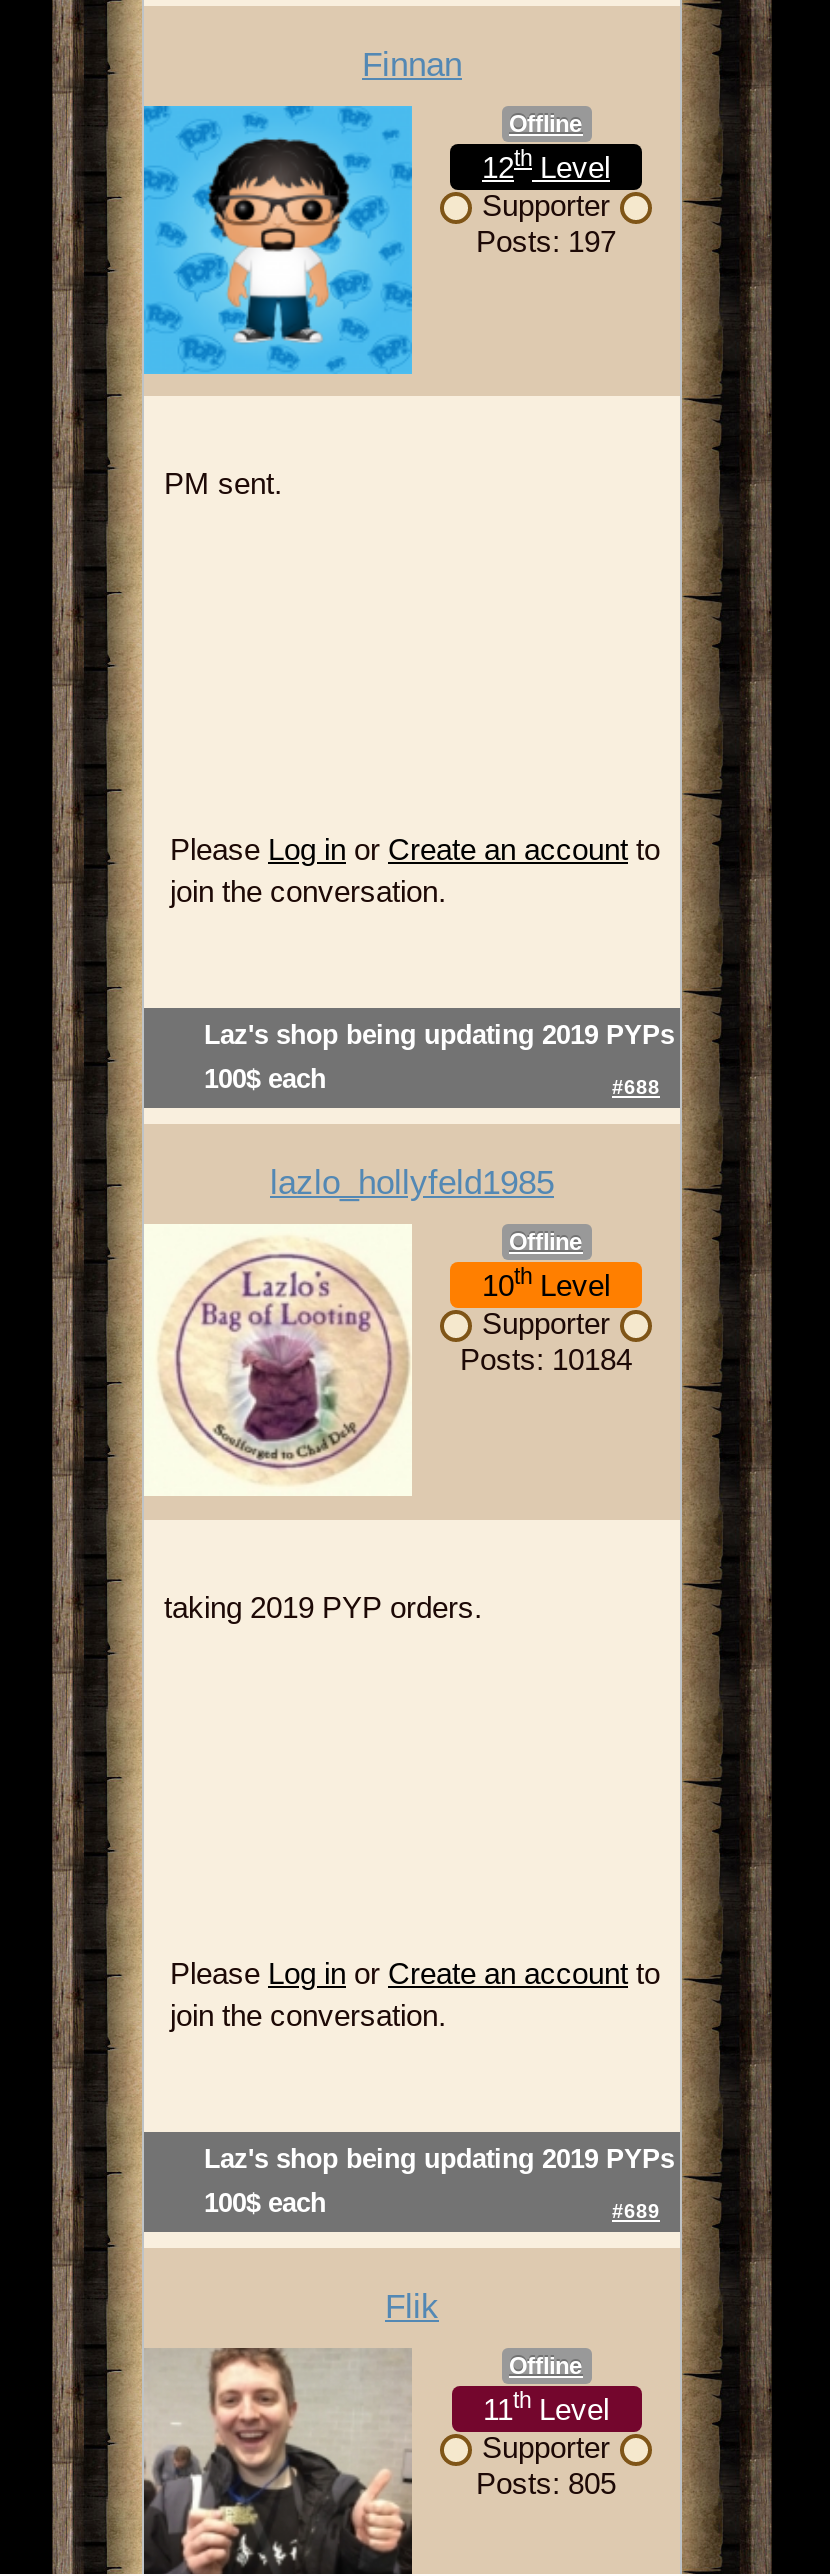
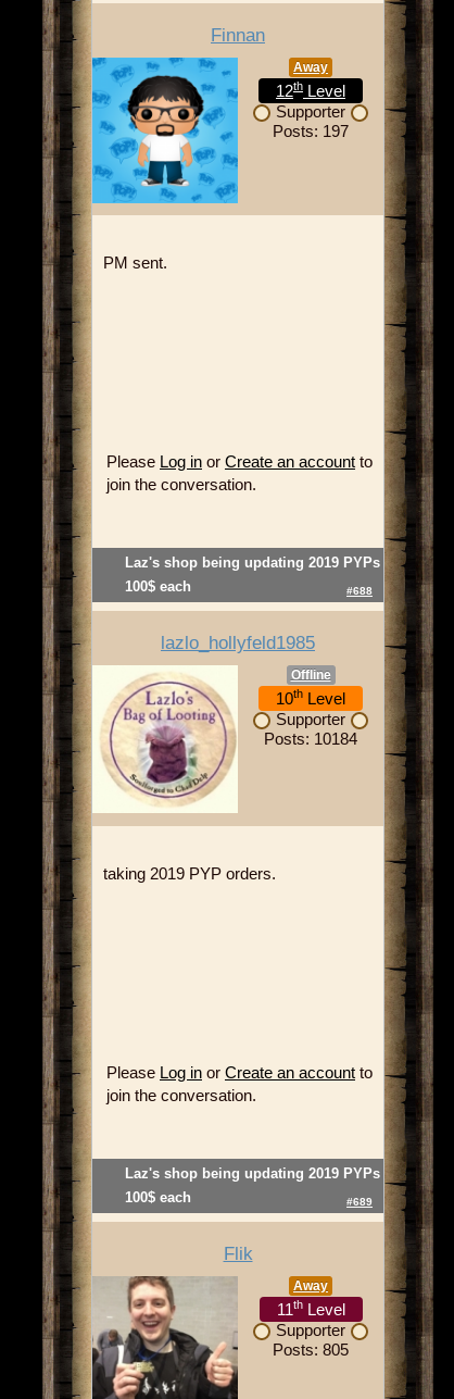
- Offline
+ Away

- Offline
+ Away
